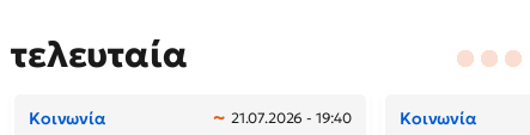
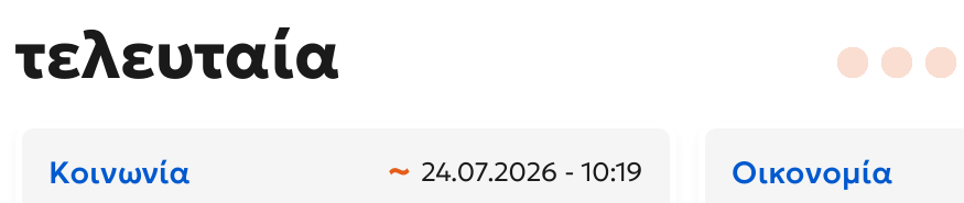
- 21.07.2026 - 19:40
+ 24.07.2026 - 10:19

- Κοινωνία
+ Οικονομία
